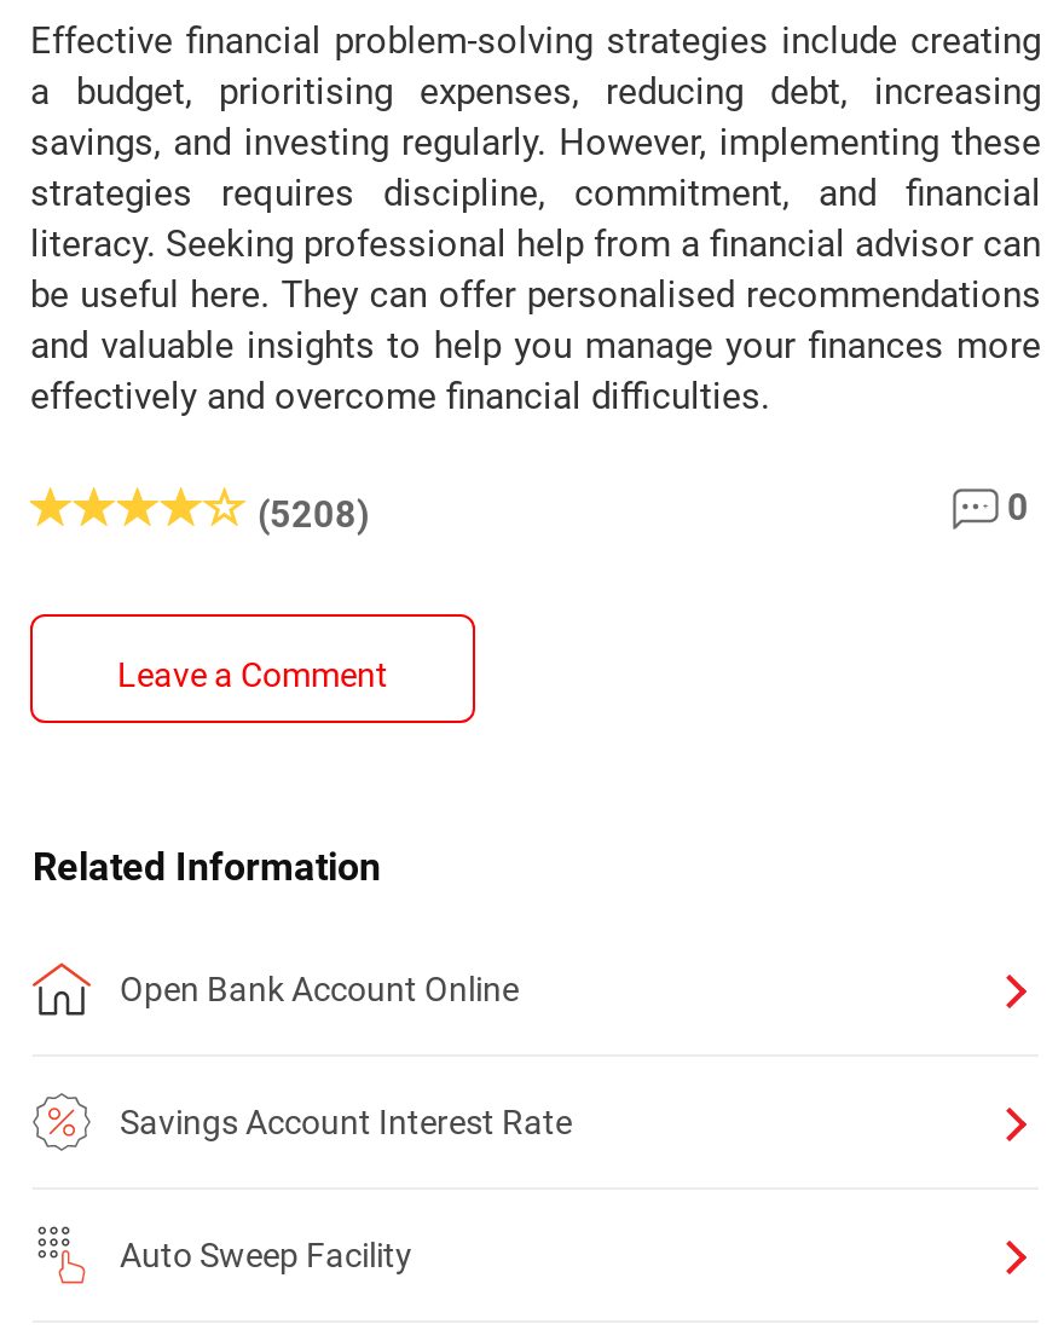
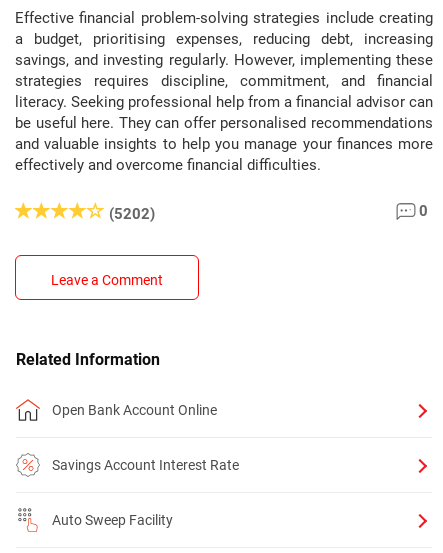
- (5208)
+ (5202)
